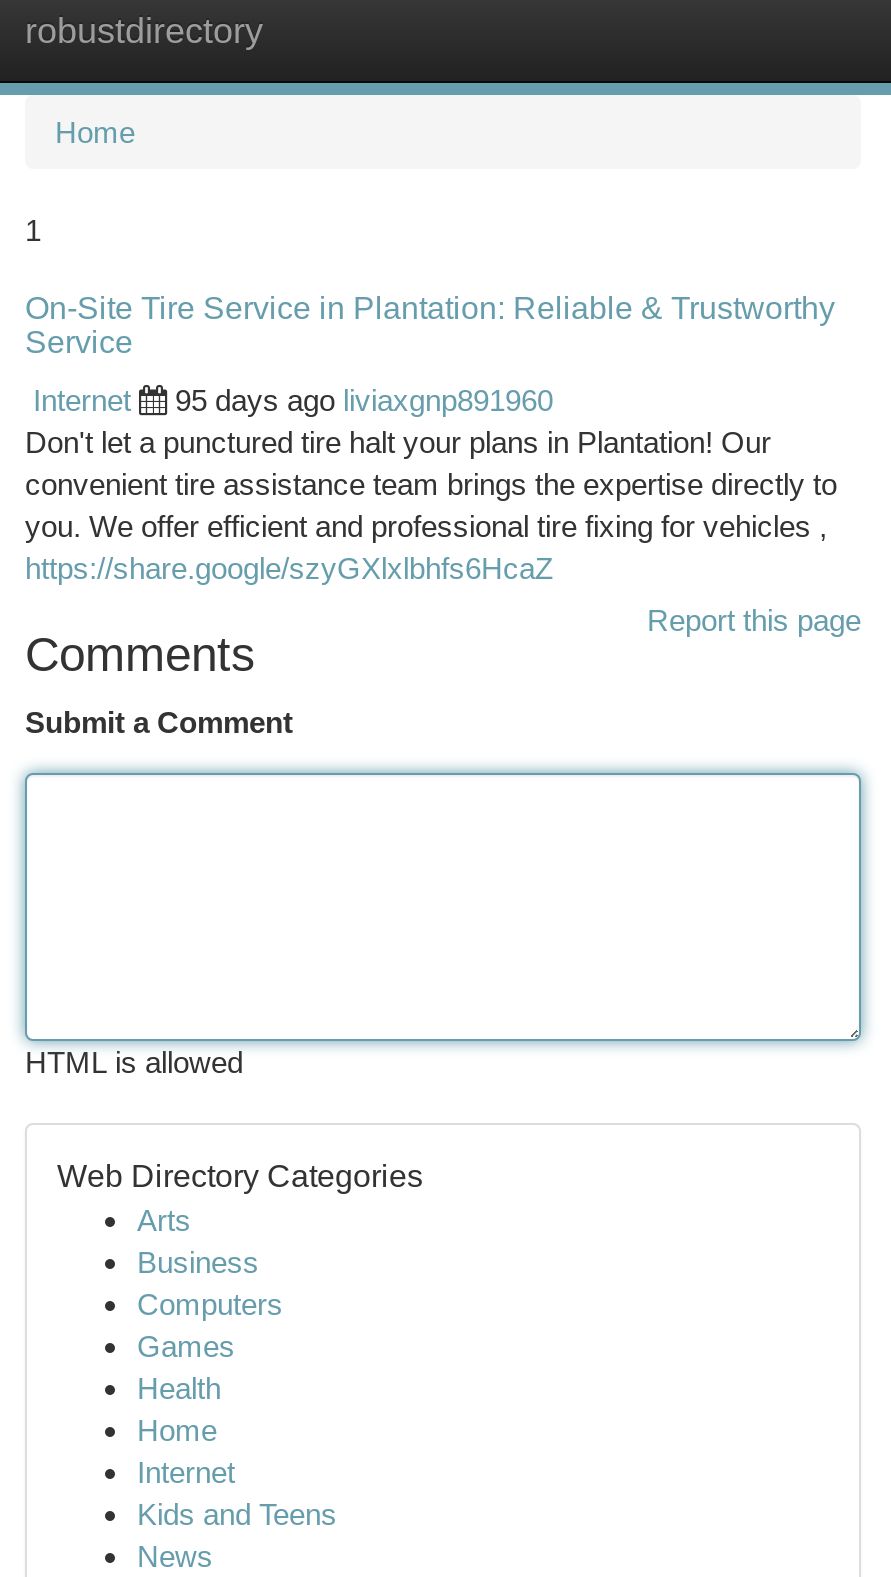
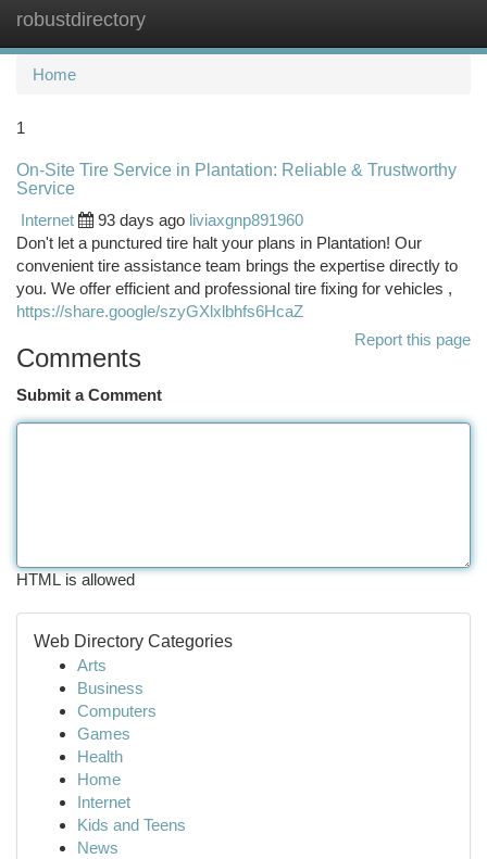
- 95 days ago liviaxgnp891960
+ 93 days ago liviaxgnp891960
